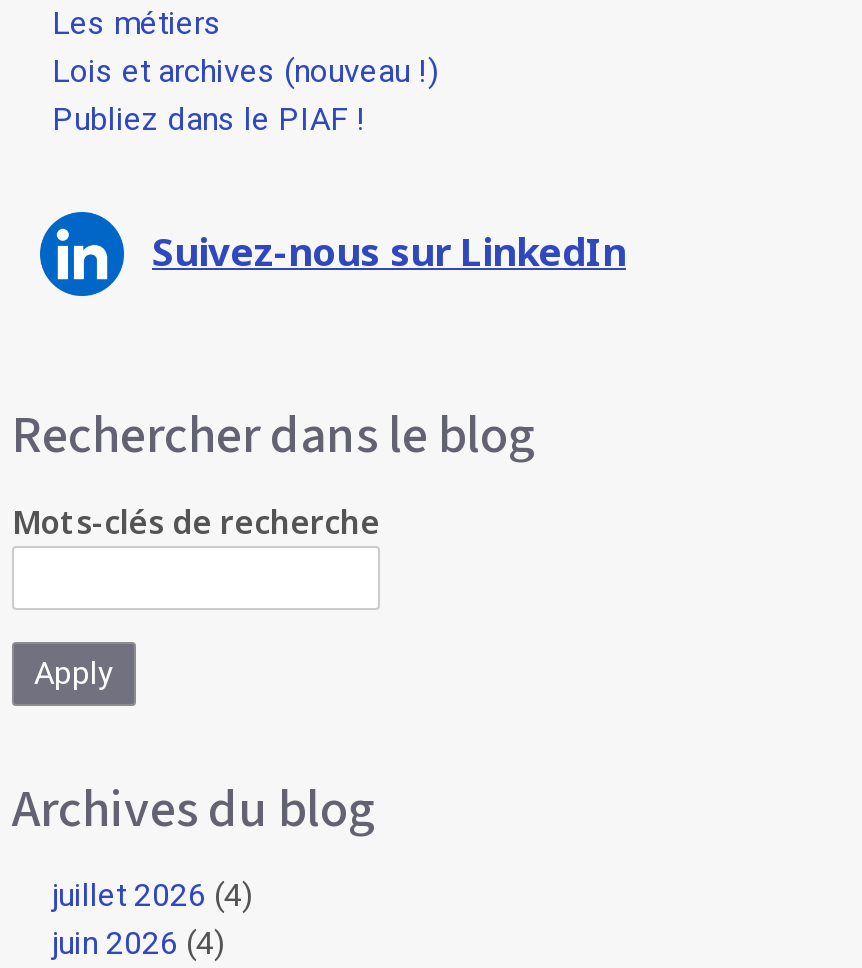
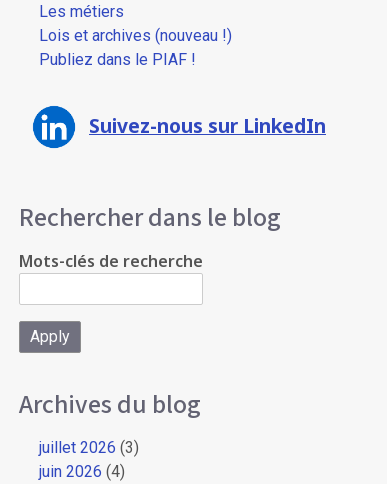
- juillet 2026 (4)
+ juillet 2026 (3)
